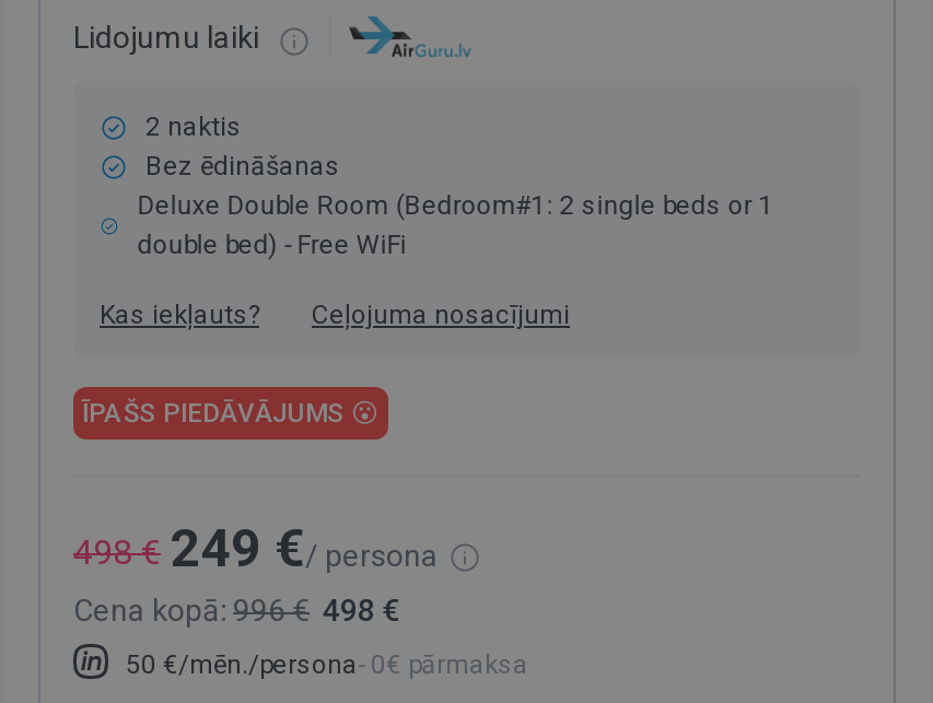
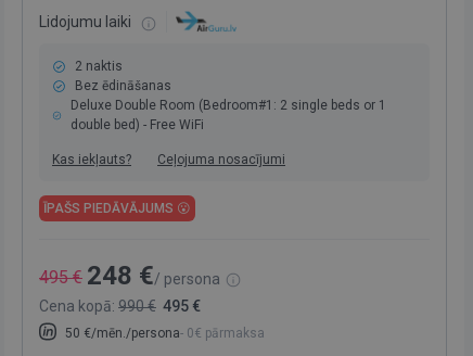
- 498 € 249 €/ persona
+ 495 € 248 €/ persona

- Cena kopā: 996 € 498 €
+ Cena kopā: 990 € 495 €
